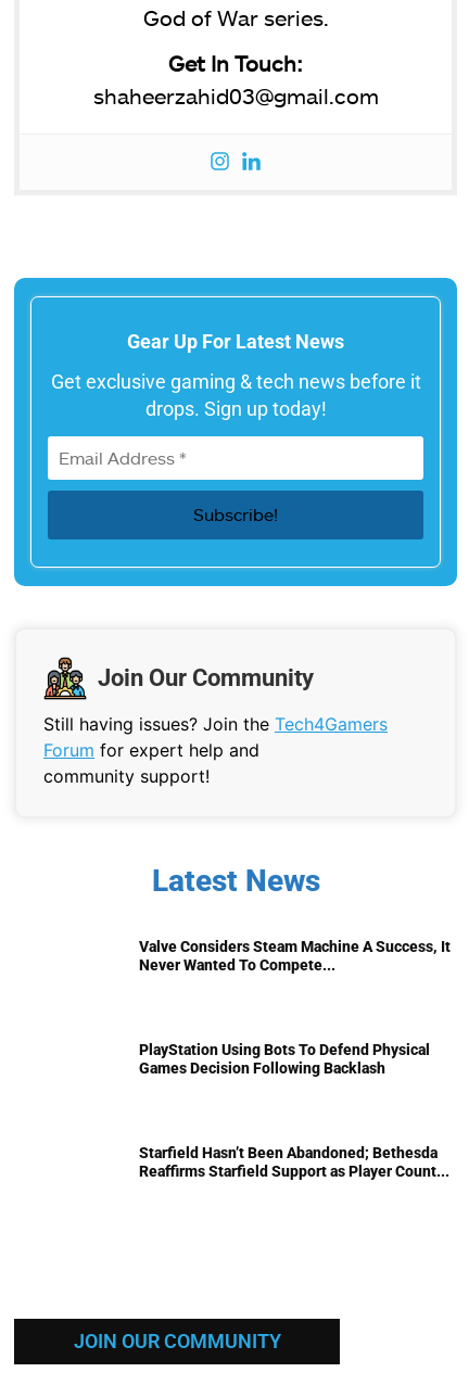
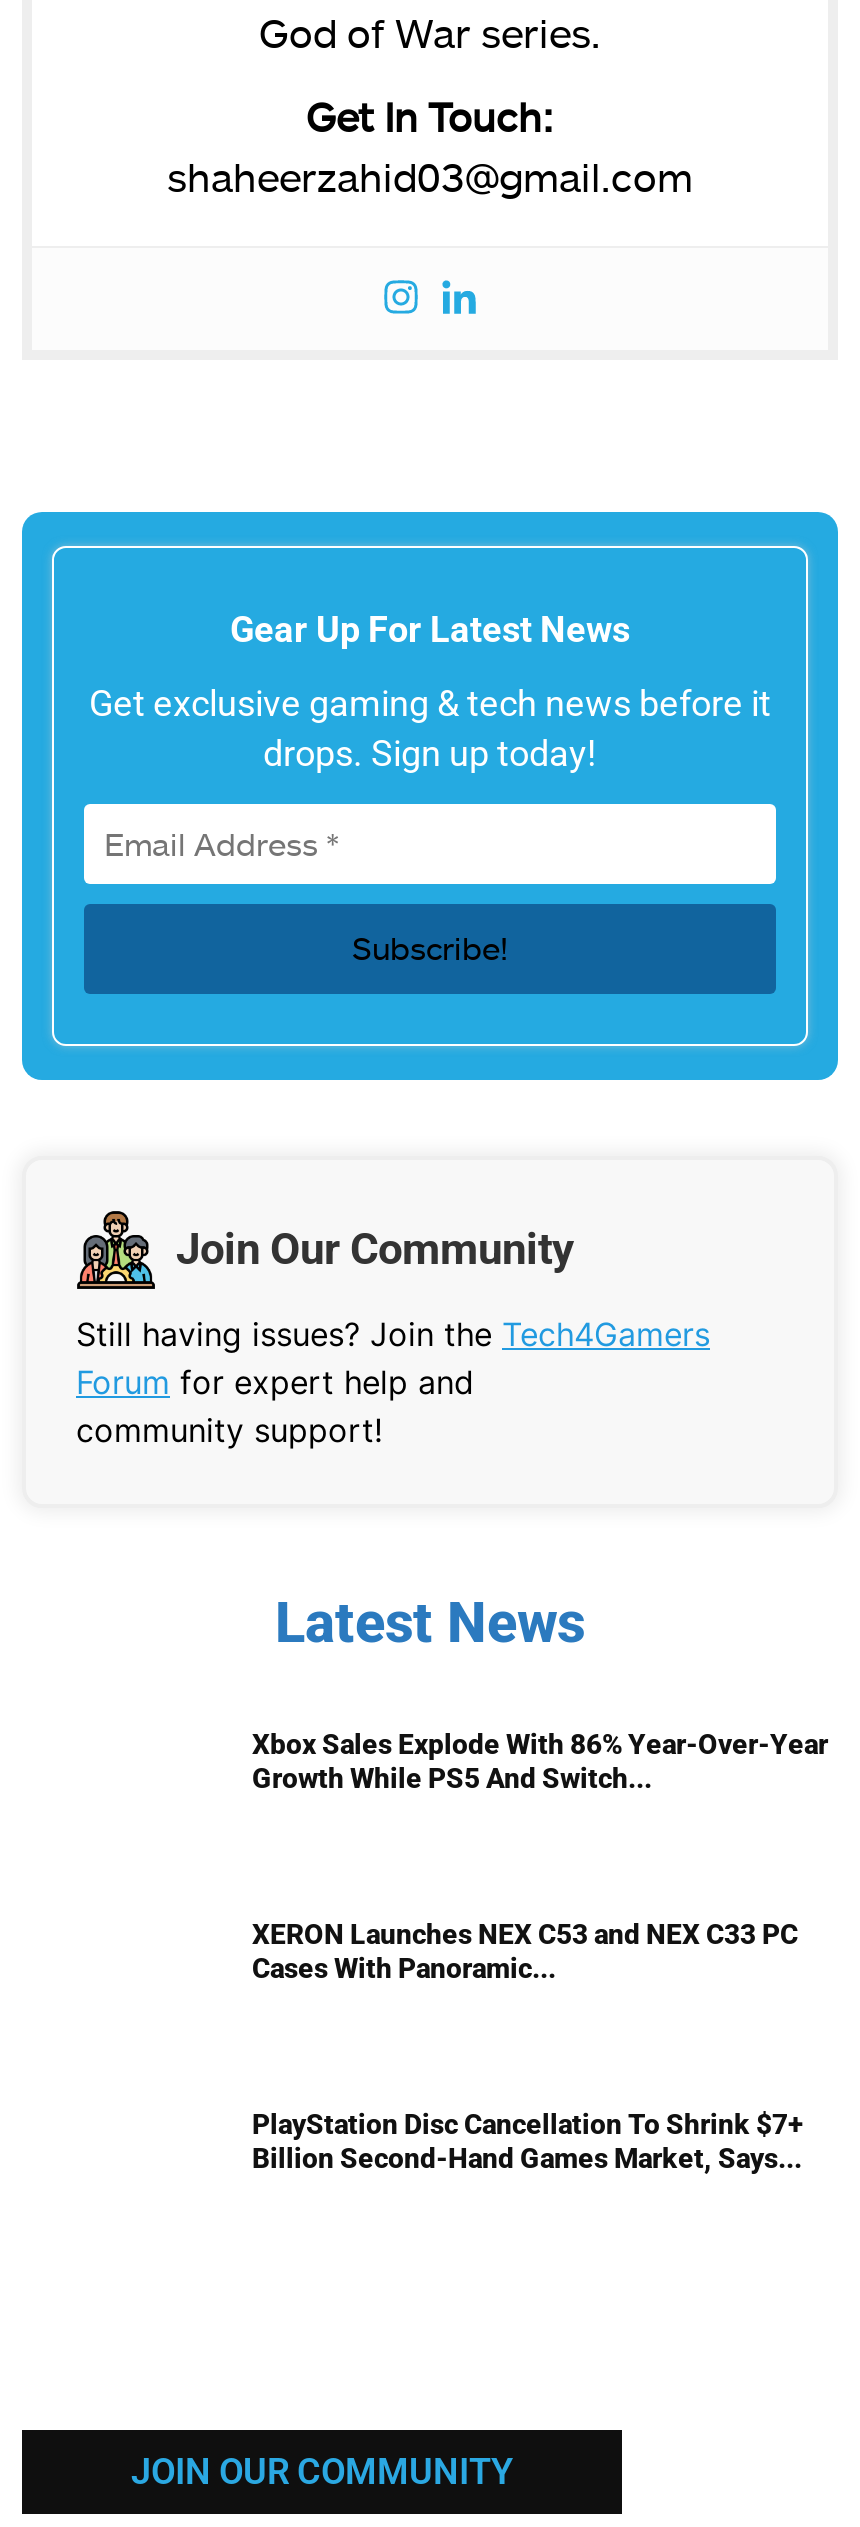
- Valve Considers Steam Machine A Success, It
- Never Wanted To Compete...
+ Xbox Sales Explode With 86% Year-Over-Year
+ Growth While PS5 And Switch...

- PlayStation Using Bots To Defend Physical
- Games Decision Following Backlash
+ XERON Launches NEX C53 and NEX C33 PC
+ Cases With Panoramic...

- Starfield Hasn’t Been Abandoned; Bethesda
- Reaffirms Starfield Support as Player Count...
+ PlayStation Disc Cancellation To Shrink $7+
+ Billion Second-Hand Games Market, Says...
